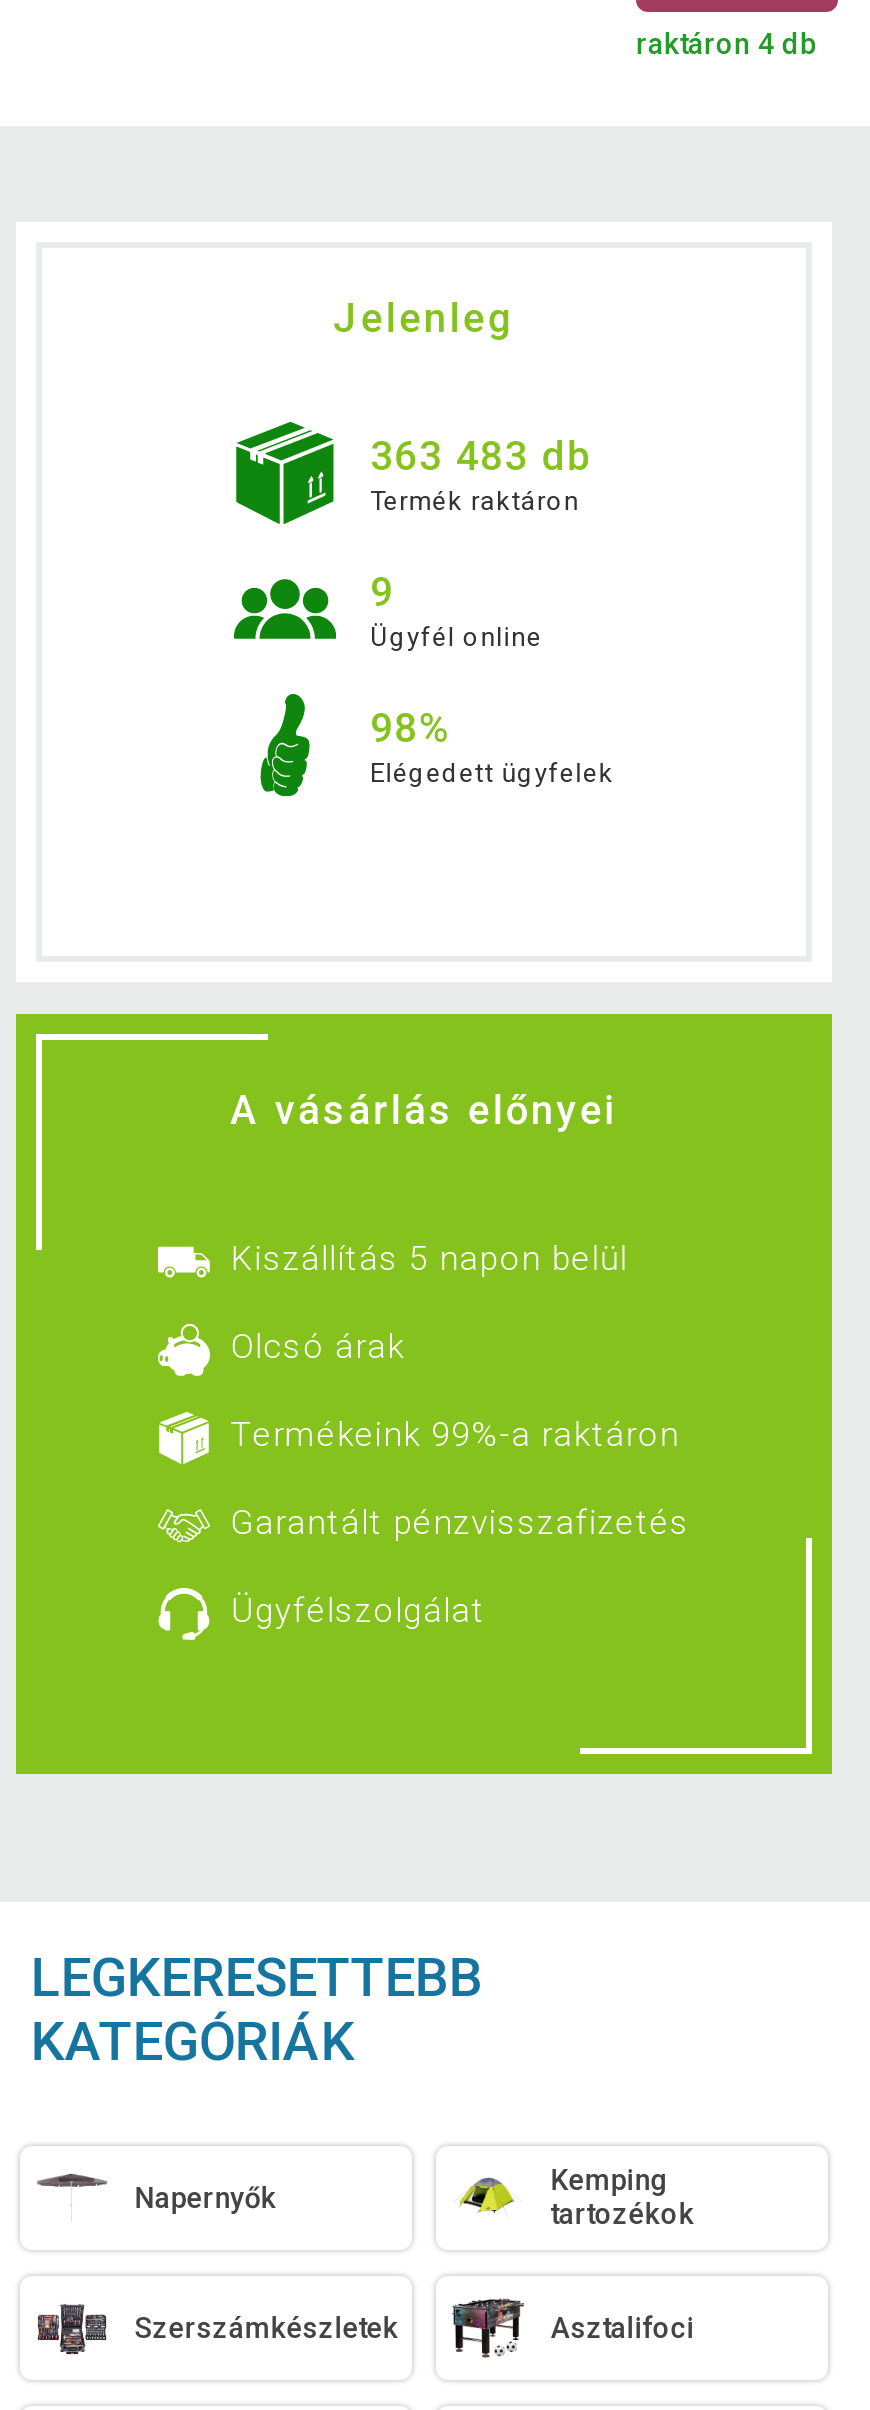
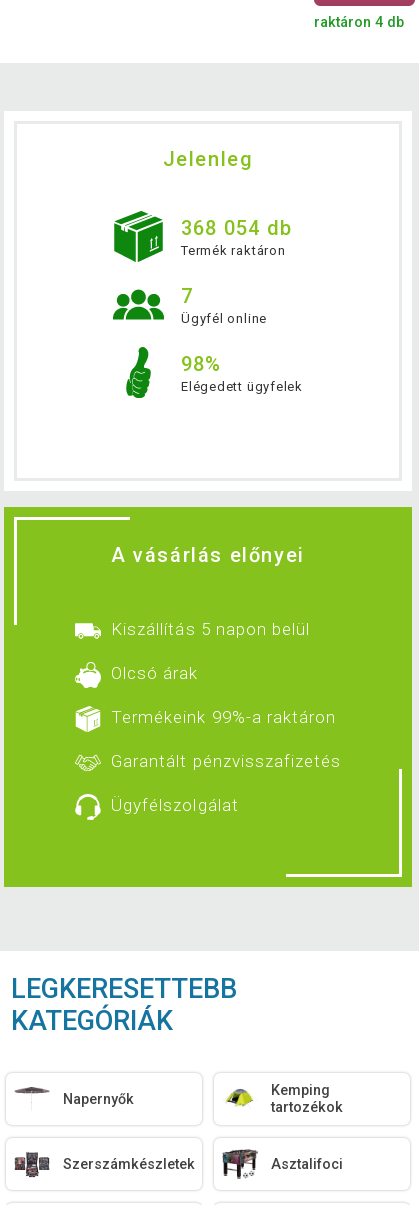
- 363 483 db
+ 368 054 db

- 9
+ 7
